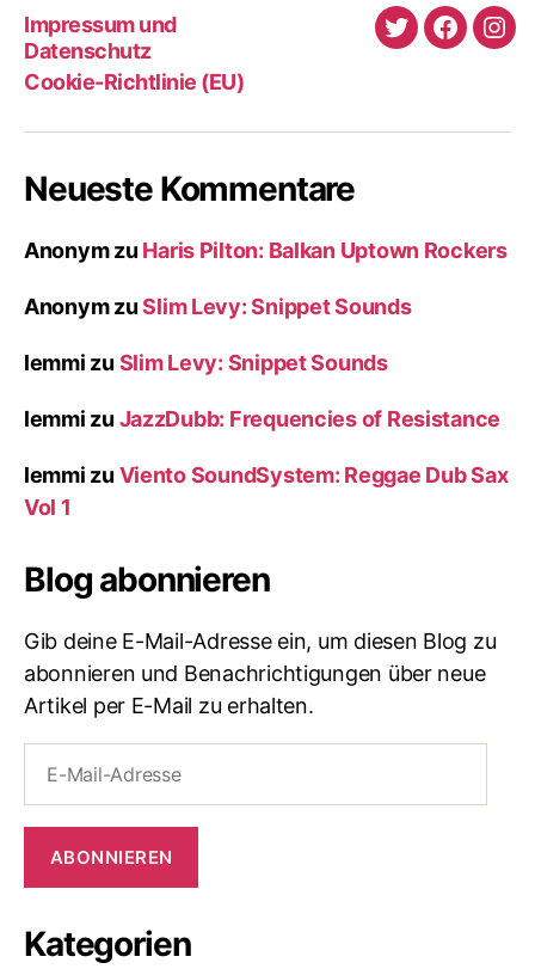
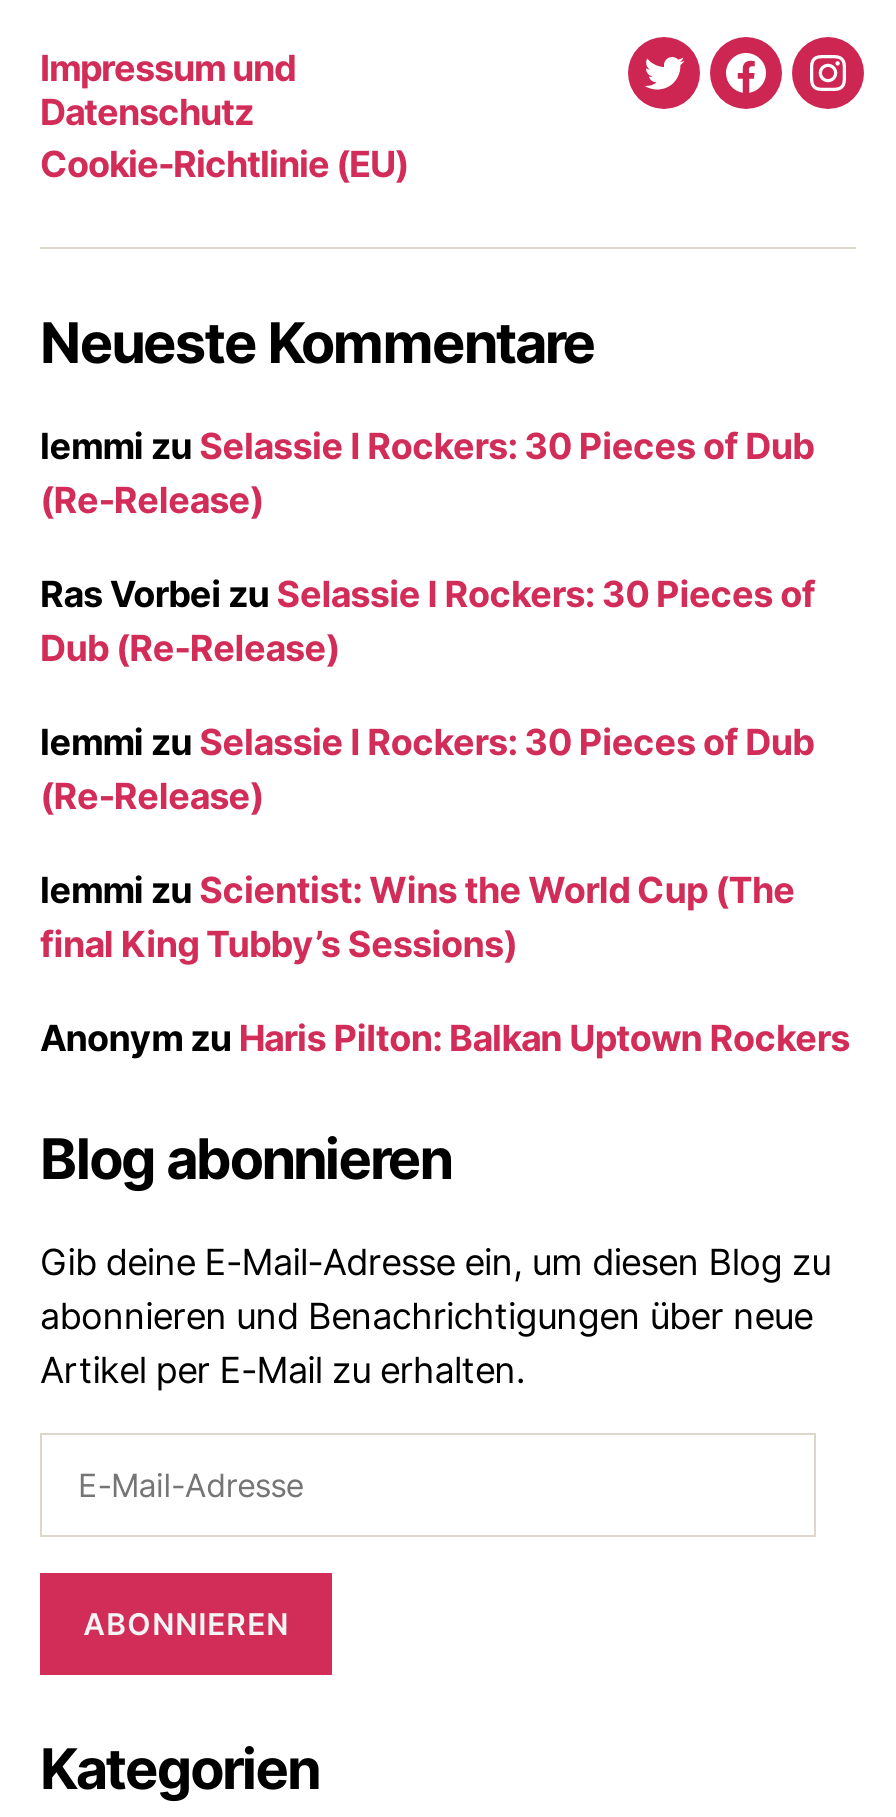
+ lemmi zu Selassie I Rockers: 30 Pieces of Dub
+ (Re-Release)
+ Ras Vorbei zu Selassie I Rockers: 30 Pieces of
+ Dub (Re-Release)
+ lemmi zu Selassie I Rockers: 30 Pieces of Dub
+ (Re-Release)
+ lemmi zu Scientist: Wins the World Cup (The
+ final King Tubby’s Sessions)

moved down: Anonym zu Haris Pilton: Balkan Uptown Rockers

- Anonym zu Slim Levy: Snippet Sounds
- lemmi zu Slim Levy: Snippet Sounds
- lemmi zu JazzDubb: Frequencies of Resistance
- lemmi zu Viento SoundSystem: Reggae Dub Sax
- Vol 1
